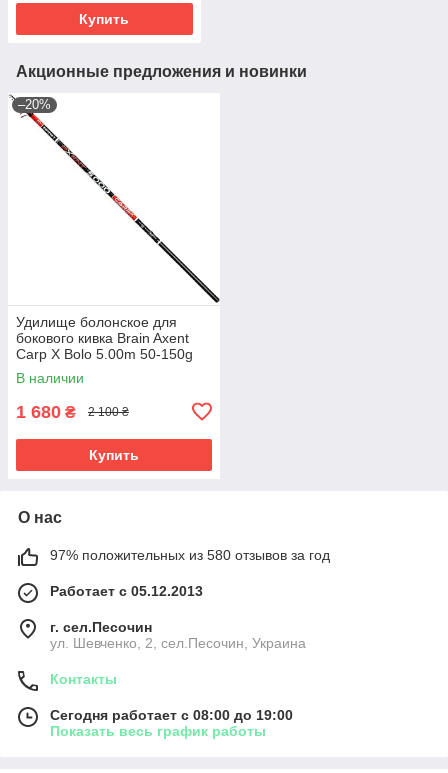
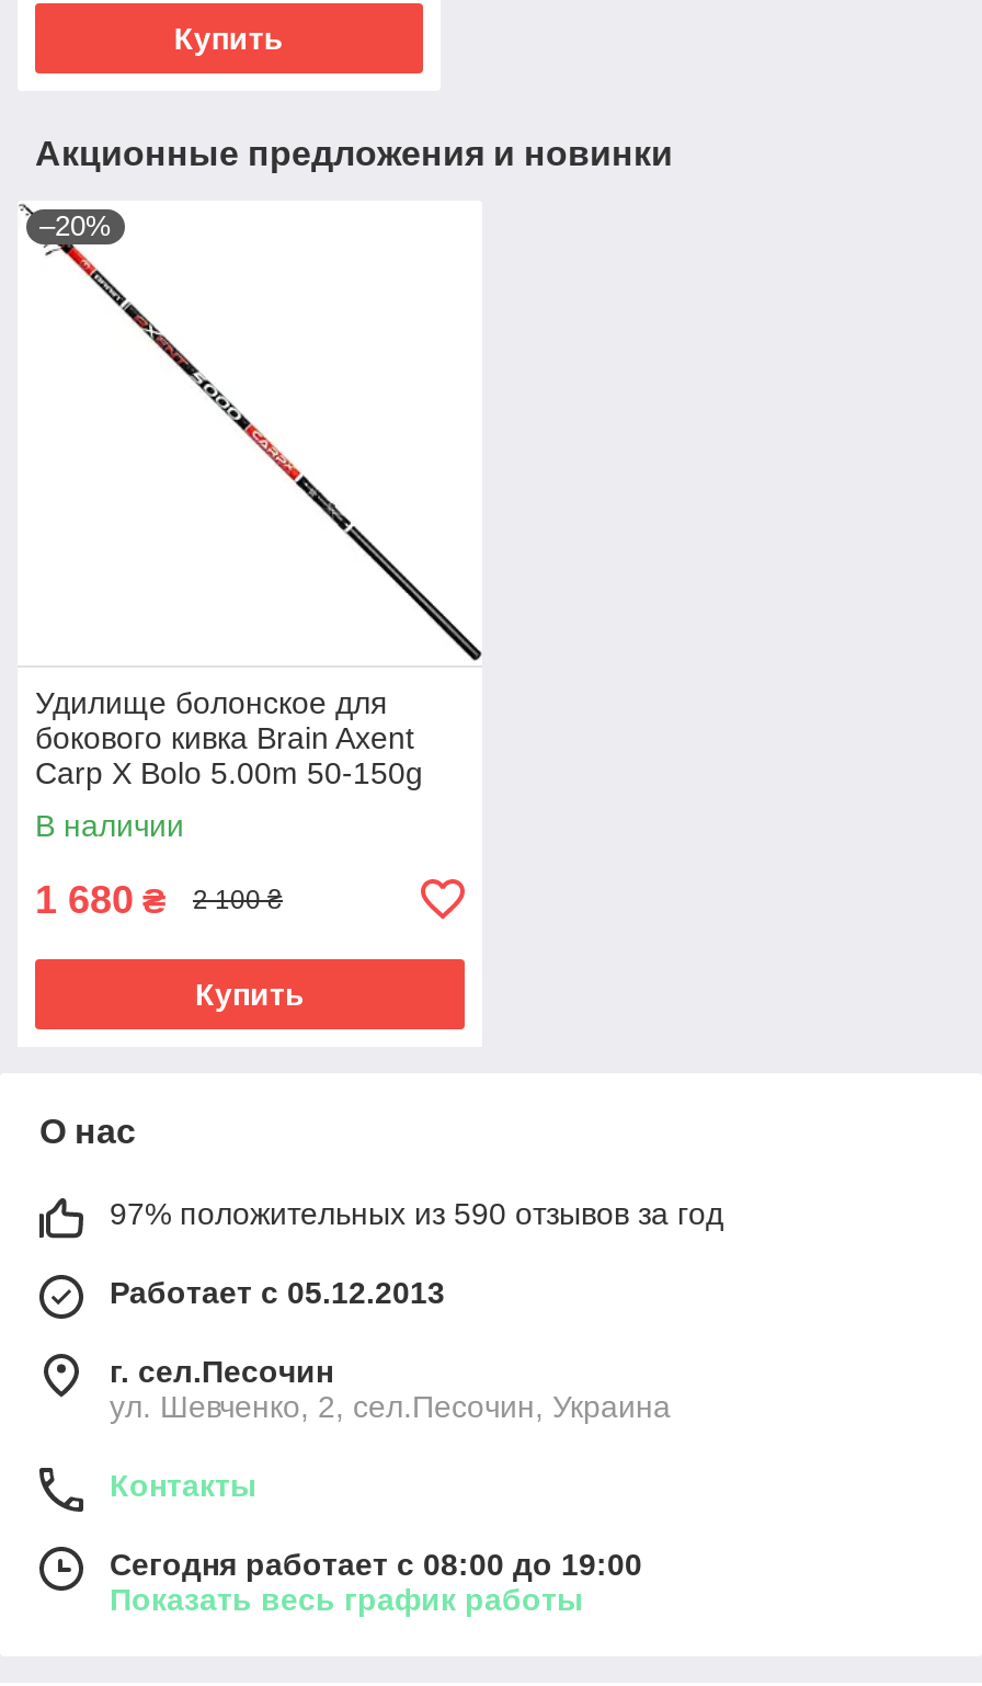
- 97% положительных из 580 отзывов за год
+ 97% положительных из 590 отзывов за год
